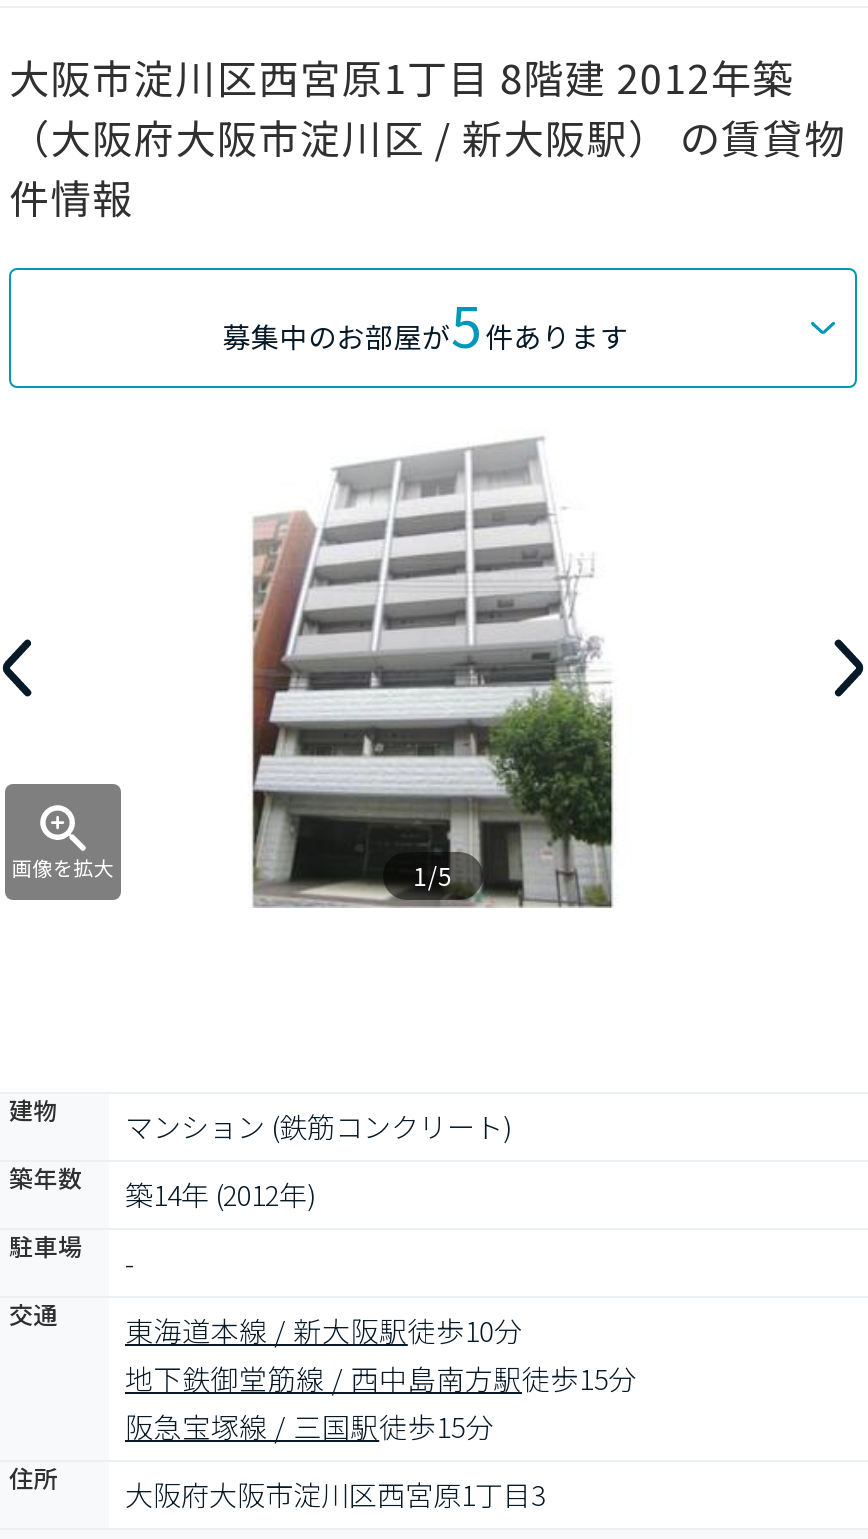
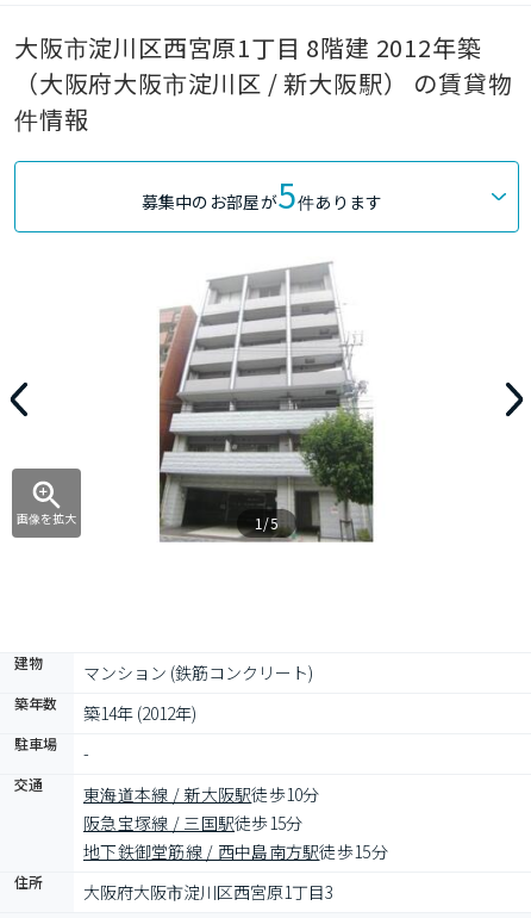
moved down: 地下鉄御堂筋線 / 西中島南方駅徒歩15分

moved up: 阪急宝塚線 / 三国駅徒歩15分
